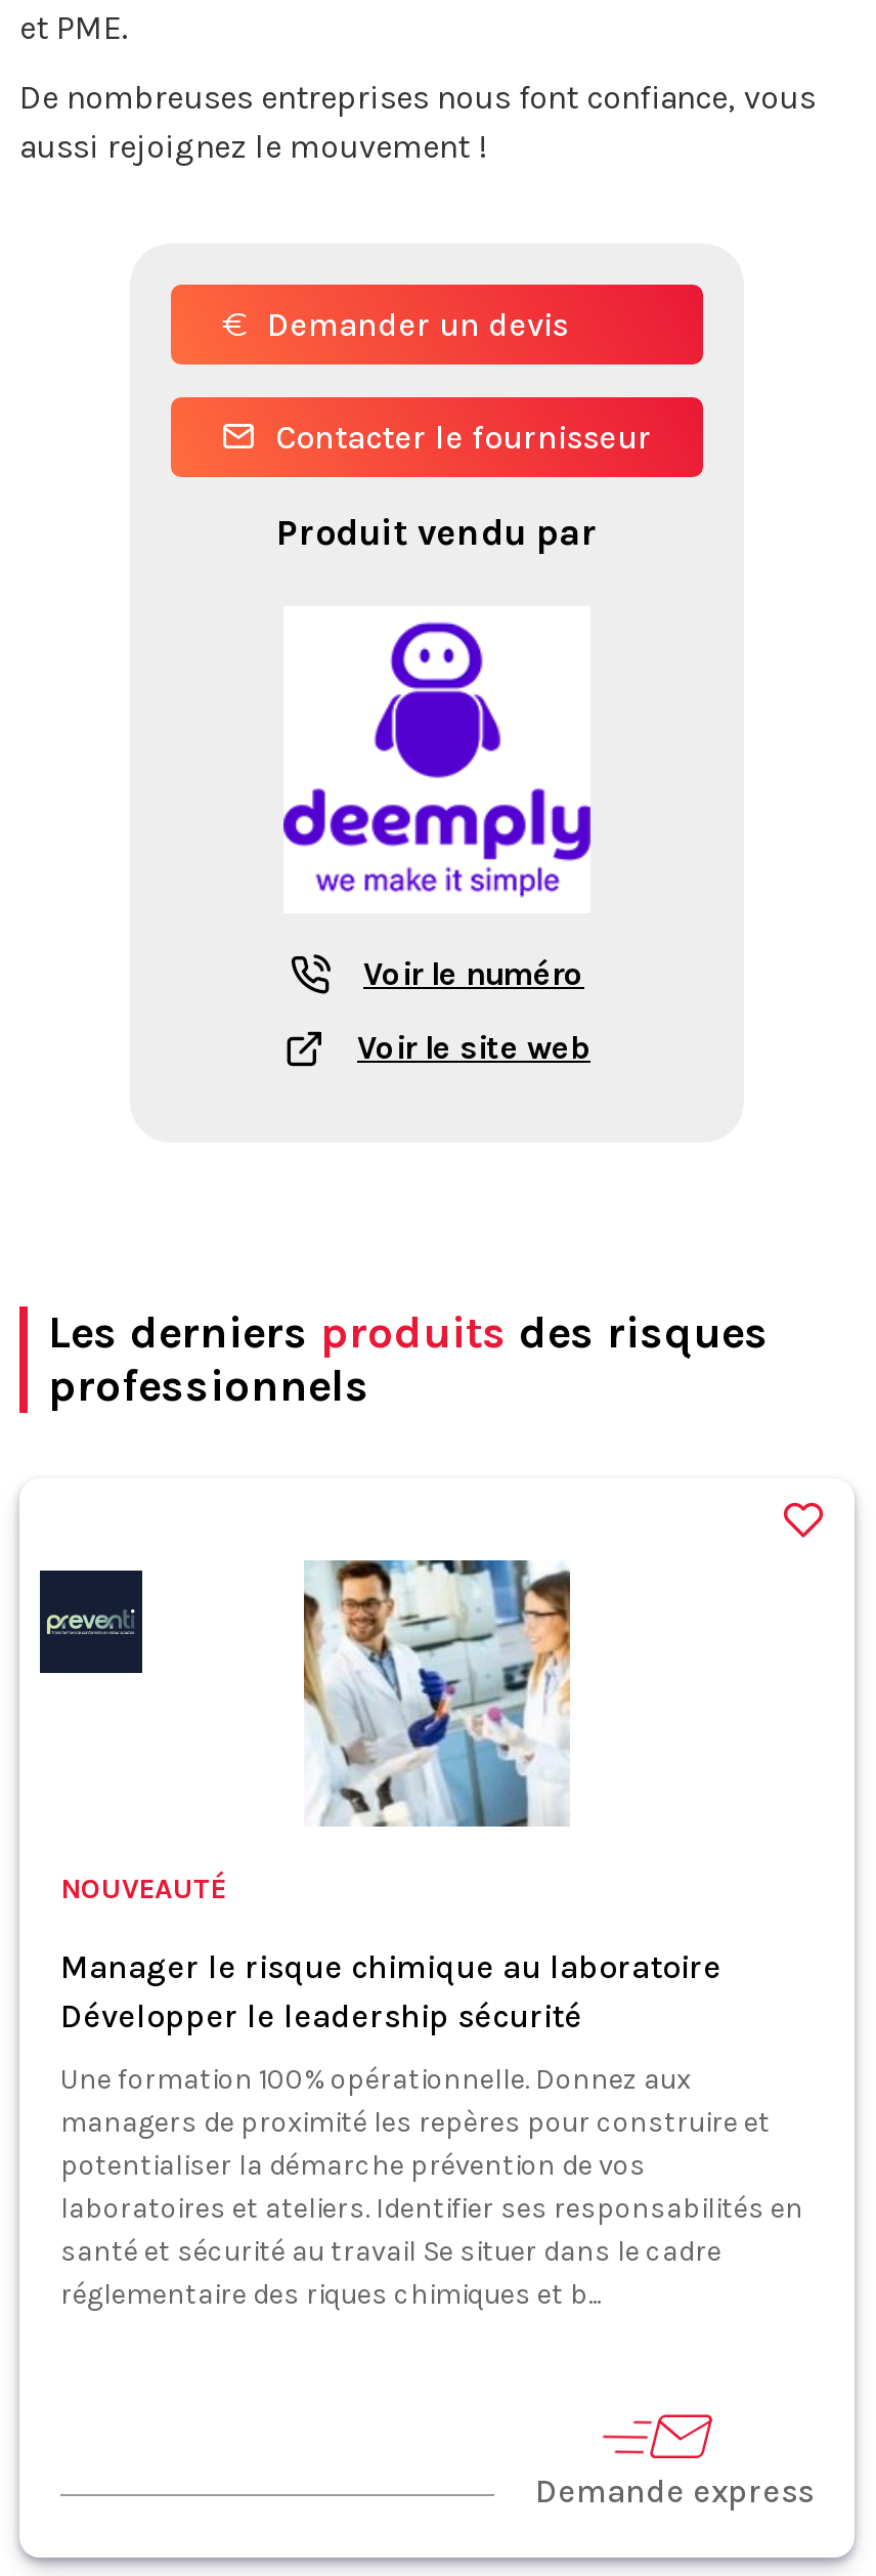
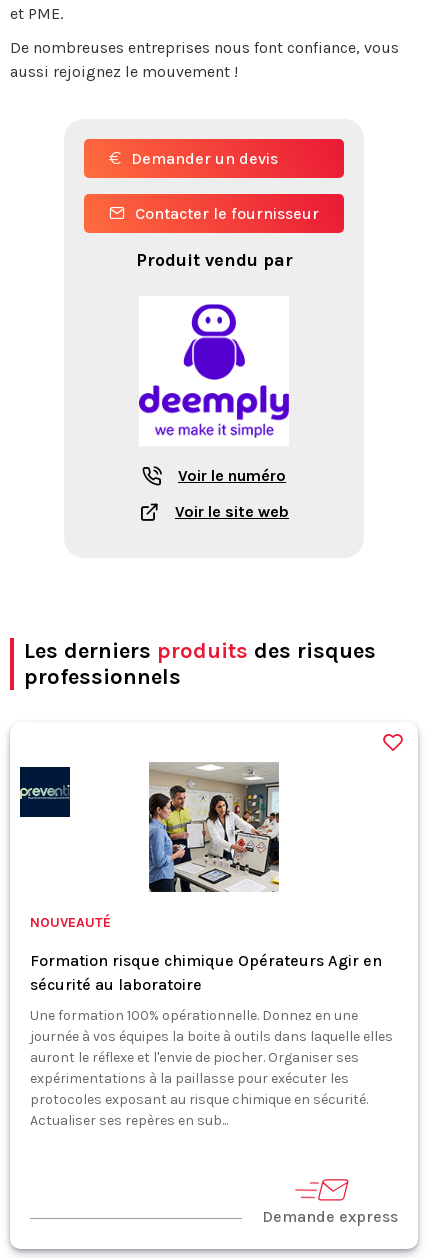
- [image]
+ [image]

- Manager le risque chimique au laboratoire
- Développer le leadership sécurité
+ Formation risque chimique Opérateurs Agir en
+ sécurité au laboratoire

- Une formation 100% opérationnelle. Donnez aux
- managers de proximité les repères pour construire et
- potentialiser la démarche prévention de vos
- laboratoires et ateliers. Identifier ses responsabilités en
- santé et sécurité au travail Se situer dans le cadre
- réglementaire des riques chimiques et b...
+ Une formation 100% opérationnelle. Donnez en une
+ journée à vos équipes la boite à outils dans laquelle elles
+ auront le réflexe et l'envie de piocher. Organiser ses
+ expérimentations à la paillasse pour exécuter les
+ protocoles exposant au risque chimique en sécurité.
+ Actualiser ses repères en sub...
